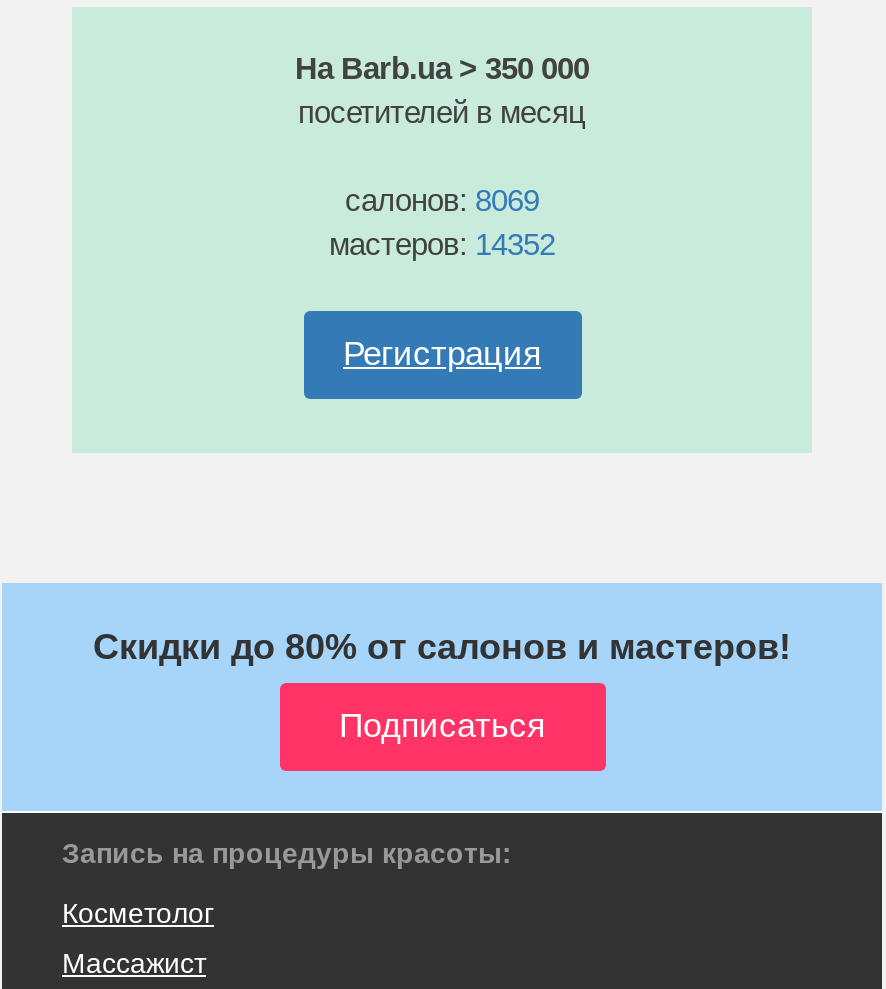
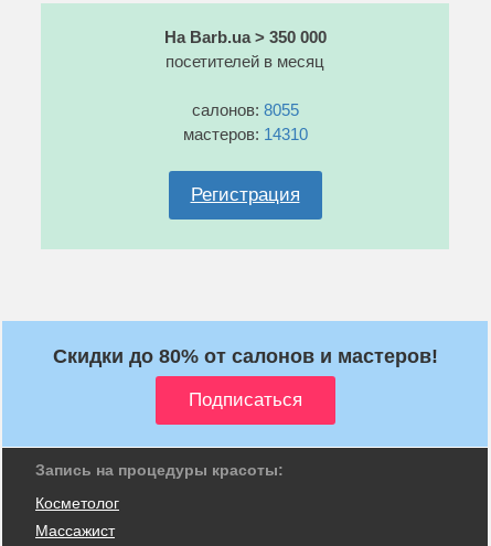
- салонов: 8069
+ салонов: 8055

- мастеров: 14352
+ мастеров: 14310
